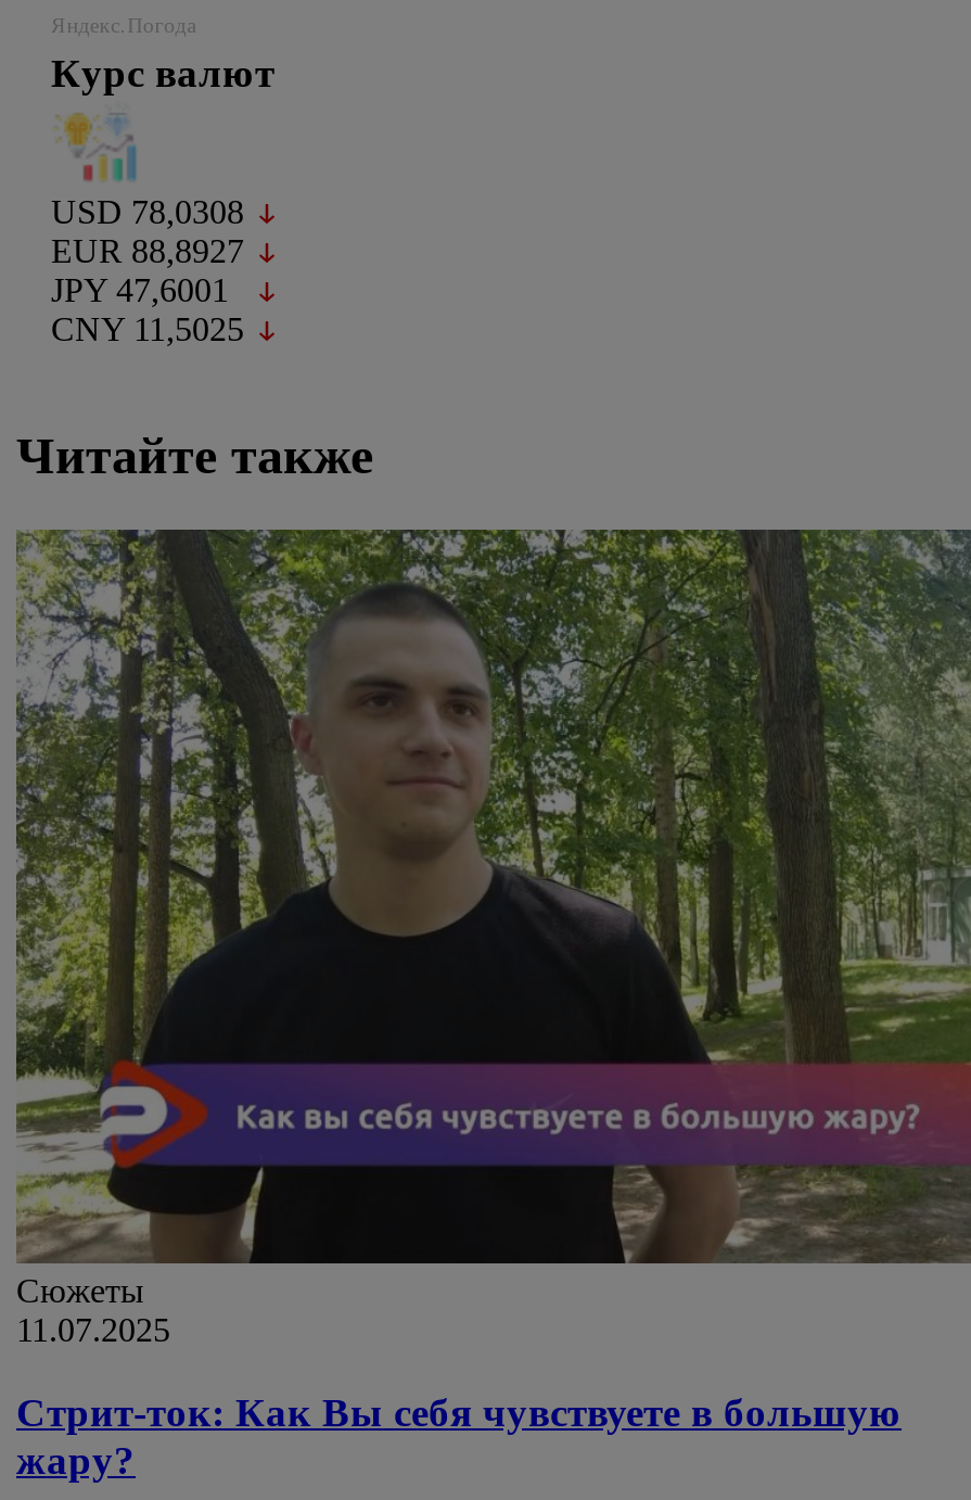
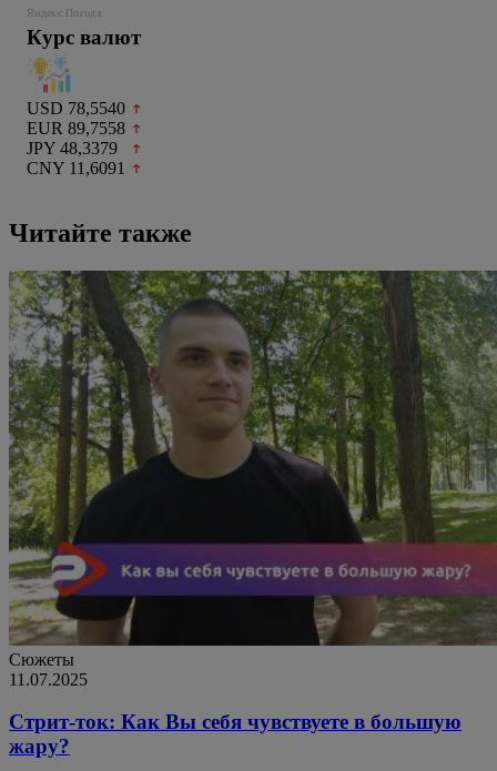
- USD 78,0308
+ USD 78,5540

- EUR 88,8927
+ EUR 89,7558

- JPY 47,6001
+ JPY 48,3379

- CNY 11,5025
+ CNY 11,6091
